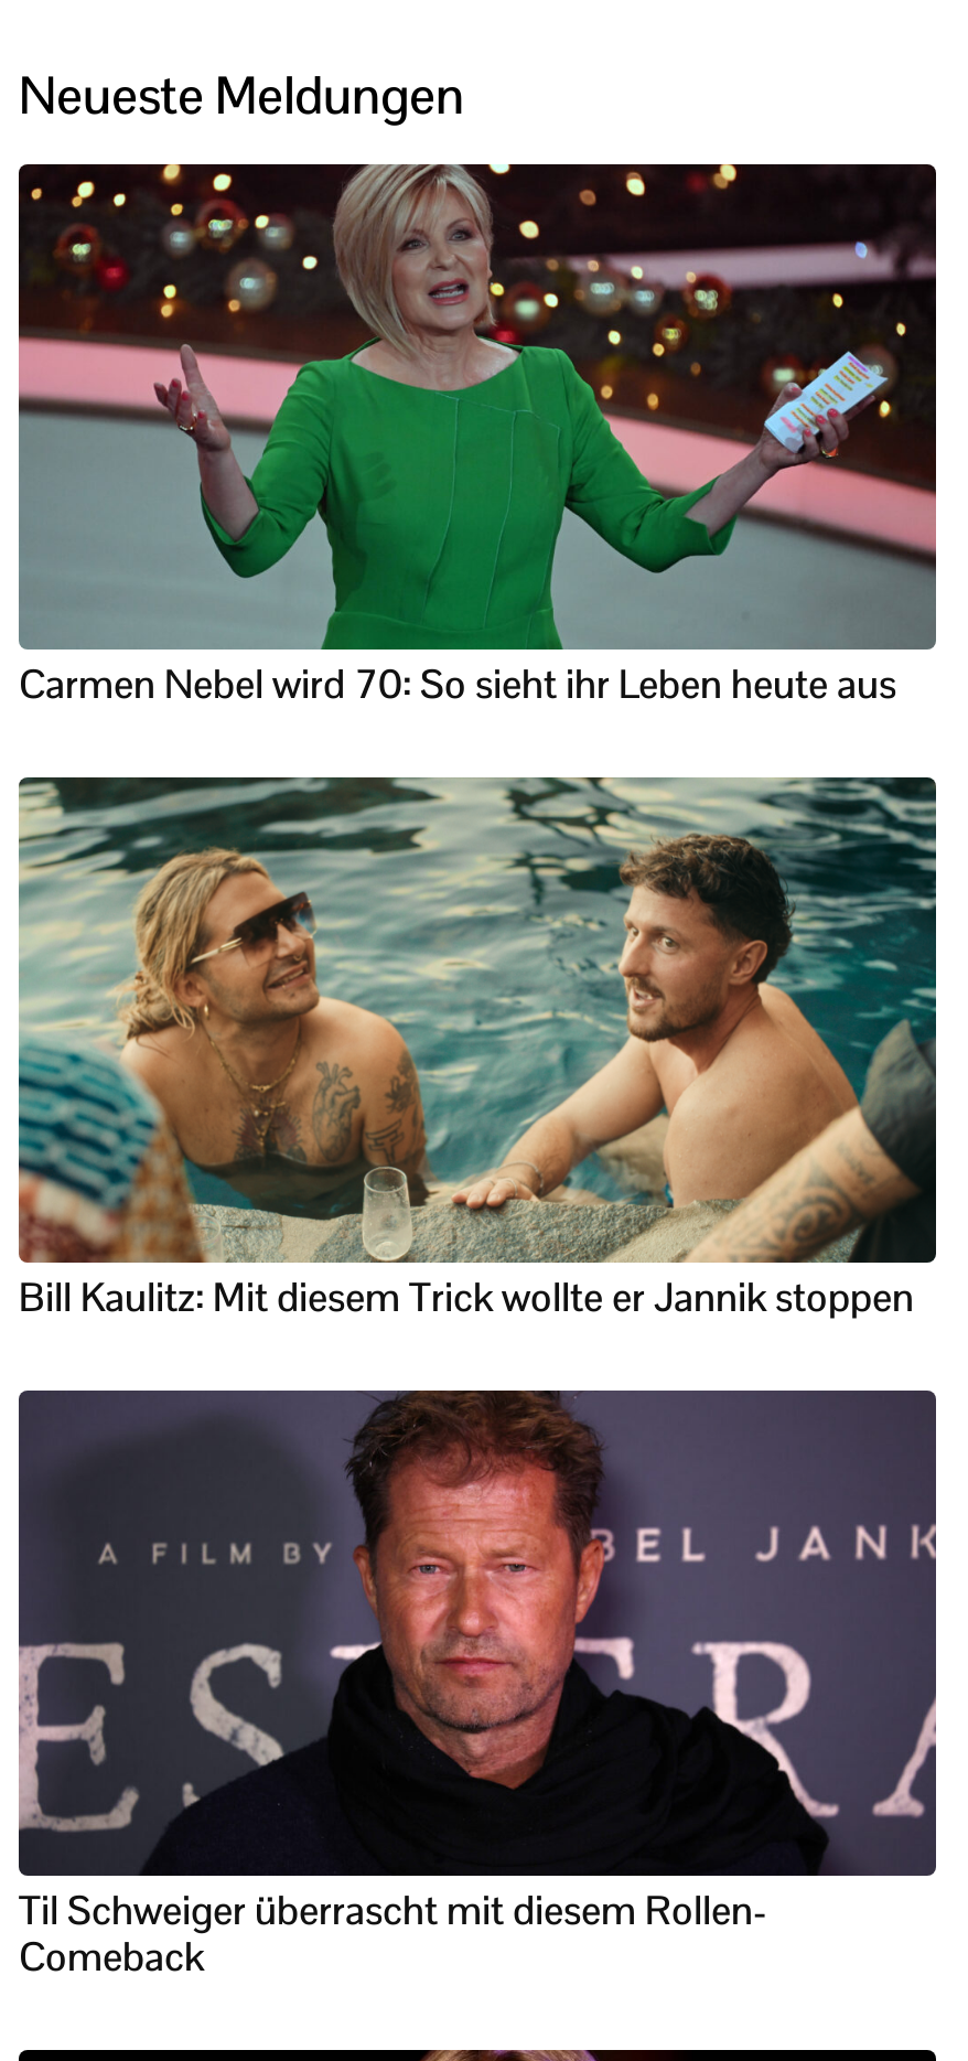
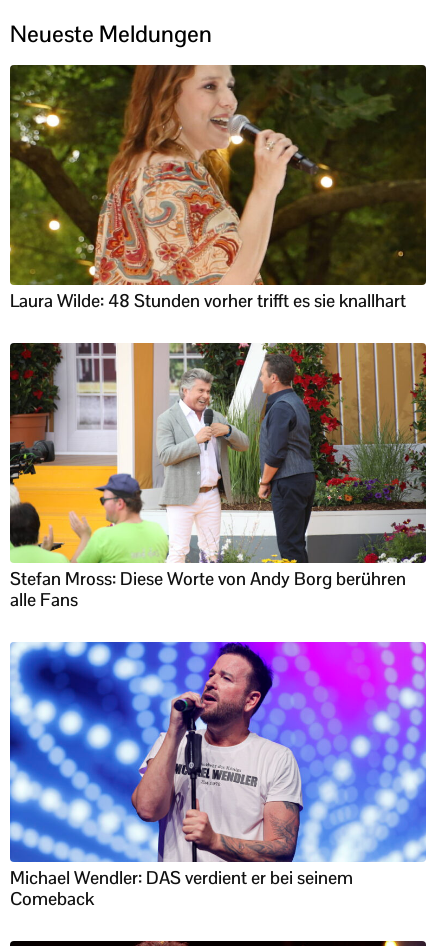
- [image]
- Carmen Nebel wird 70: So sieht ihr Leben heute aus
+ [image]
+ Laura Wilde: 48 Stunden vorher trifft es sie knallhart

- [image]
- Bill Kaulitz: Mit diesem Trick wollte er Jannik stoppen
+ [image]
+ Stefan Mross: Diese Worte von Andy Borg berühren
+ alle Fans

- [image]
- Til Schweiger überrascht mit diesem Rollen-
+ [image]
+ Michael Wendler: DAS verdient er bei seinem
